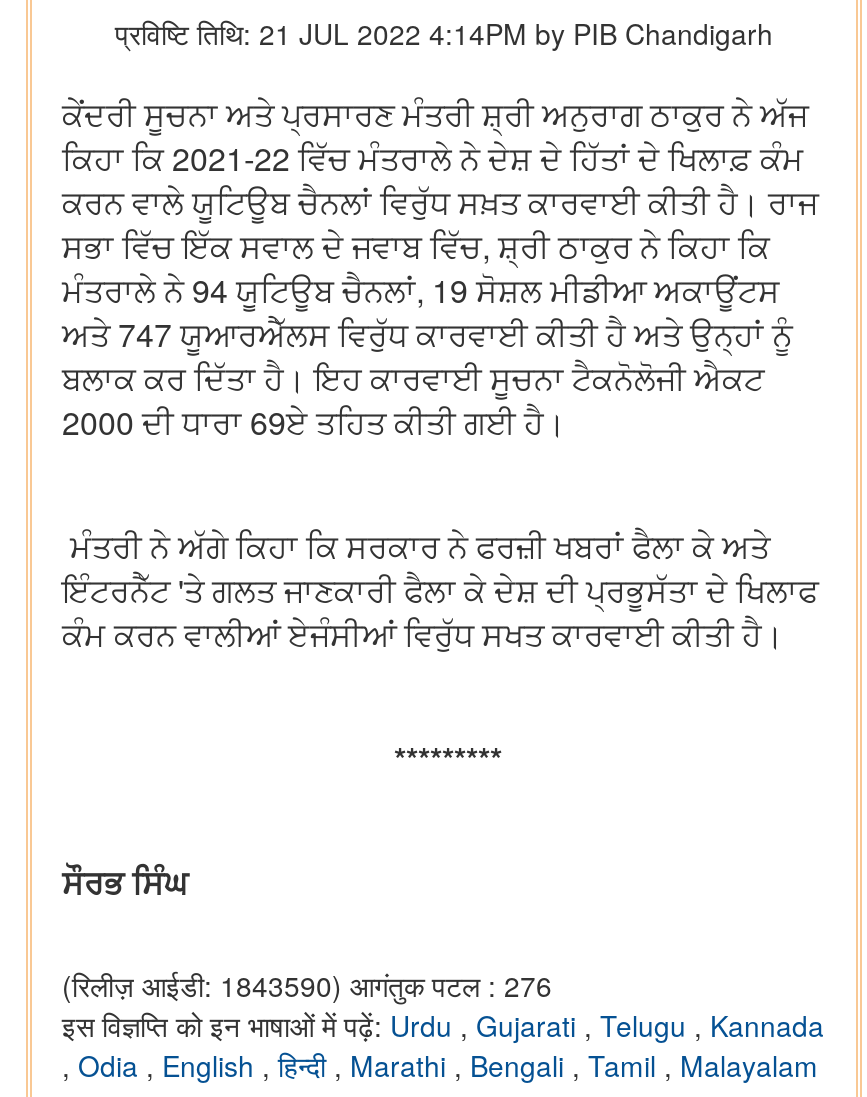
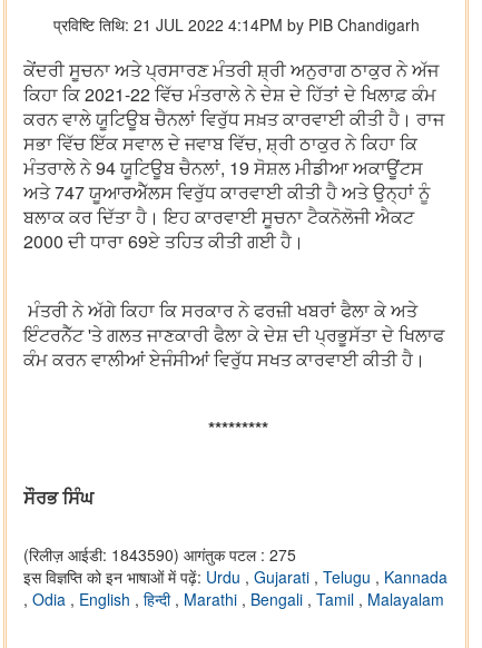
- (रिलीज़ आईडी: 1843590) आगंतुक पटल : 276
+ (रिलीज़ आईडी: 1843590) आगंतुक पटल : 275
